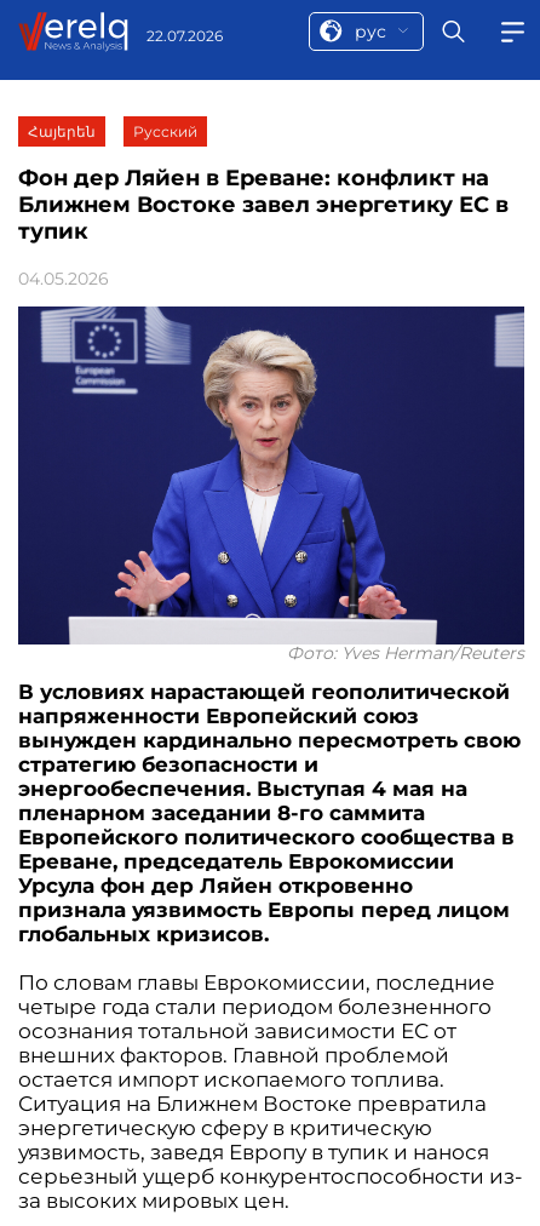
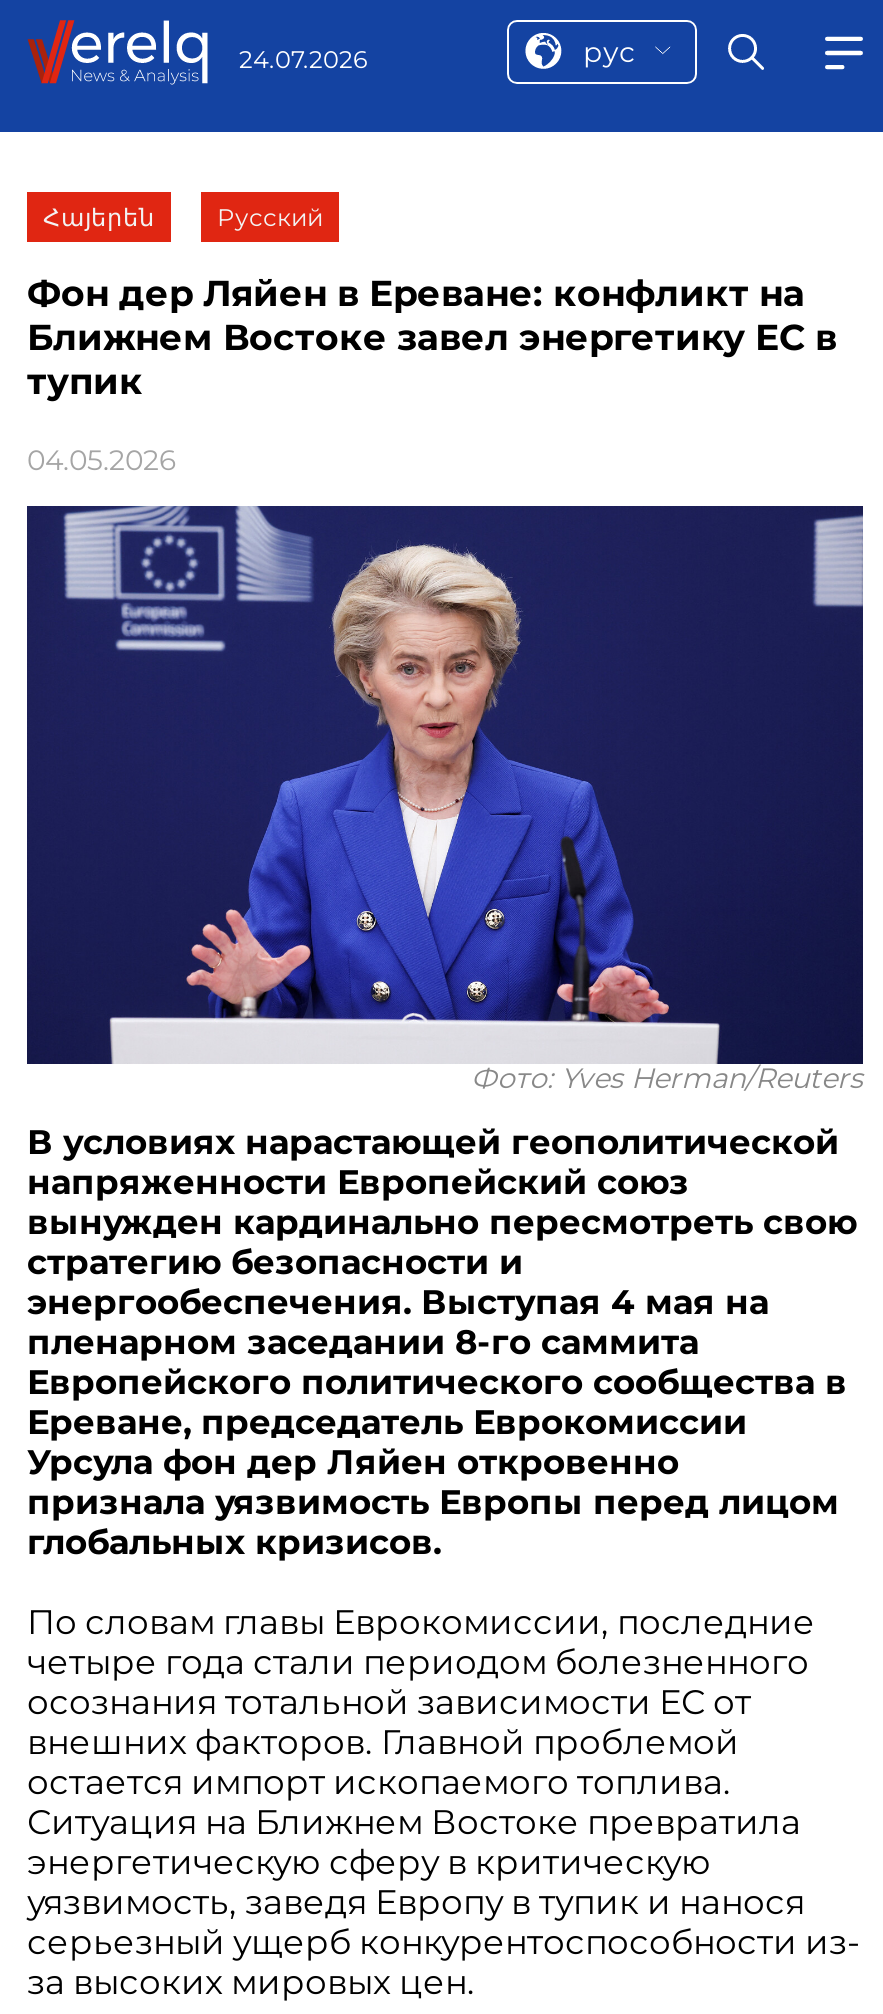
- 22.07.2026
+ 24.07.2026
